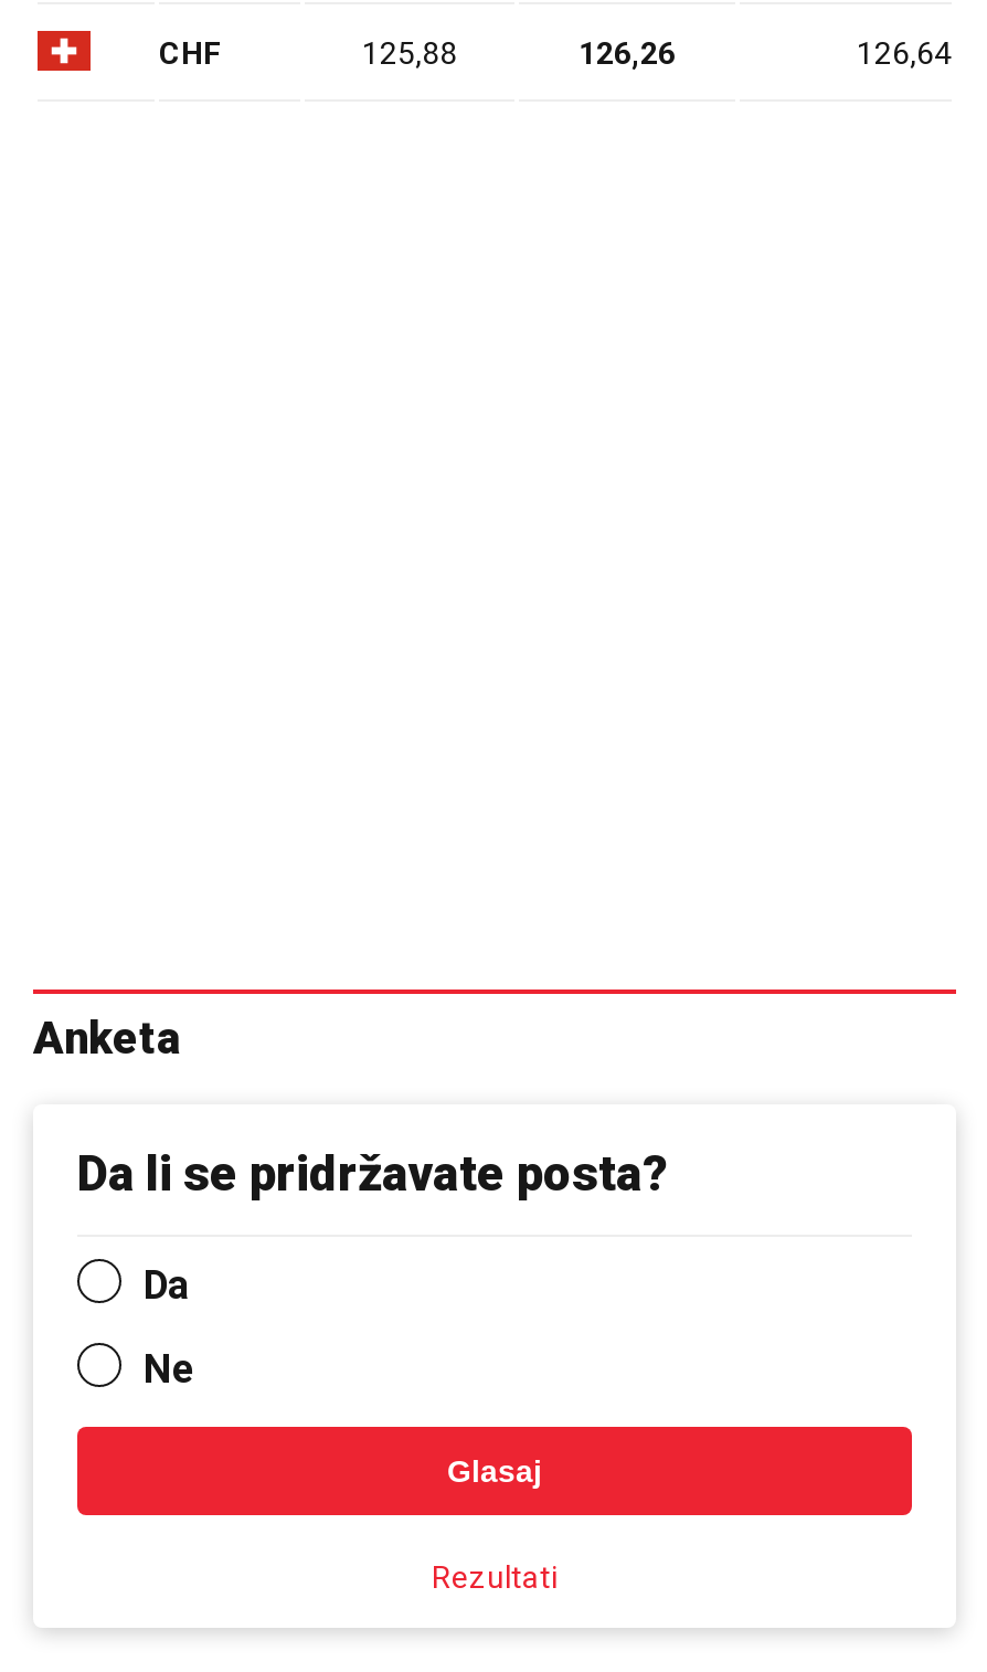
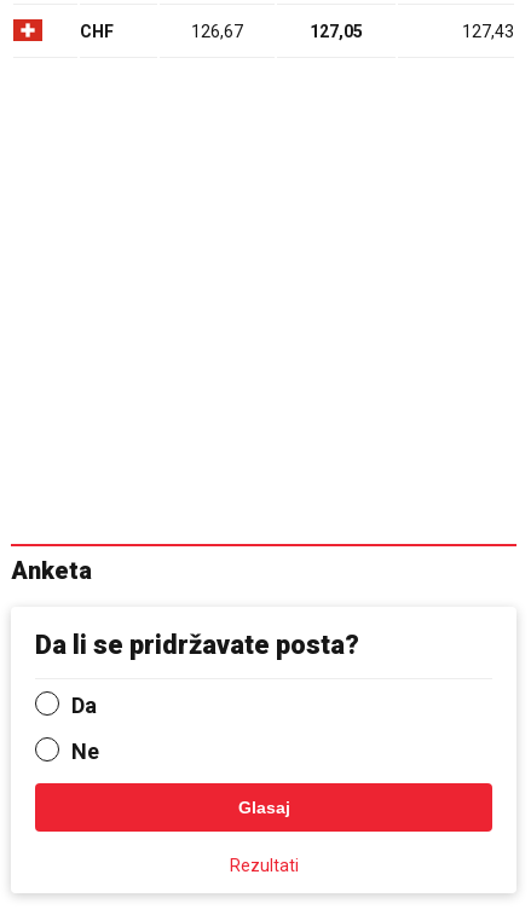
- 125,88
+ 126,67

- 126,26
+ 127,05

- 126,64
+ 127,43
